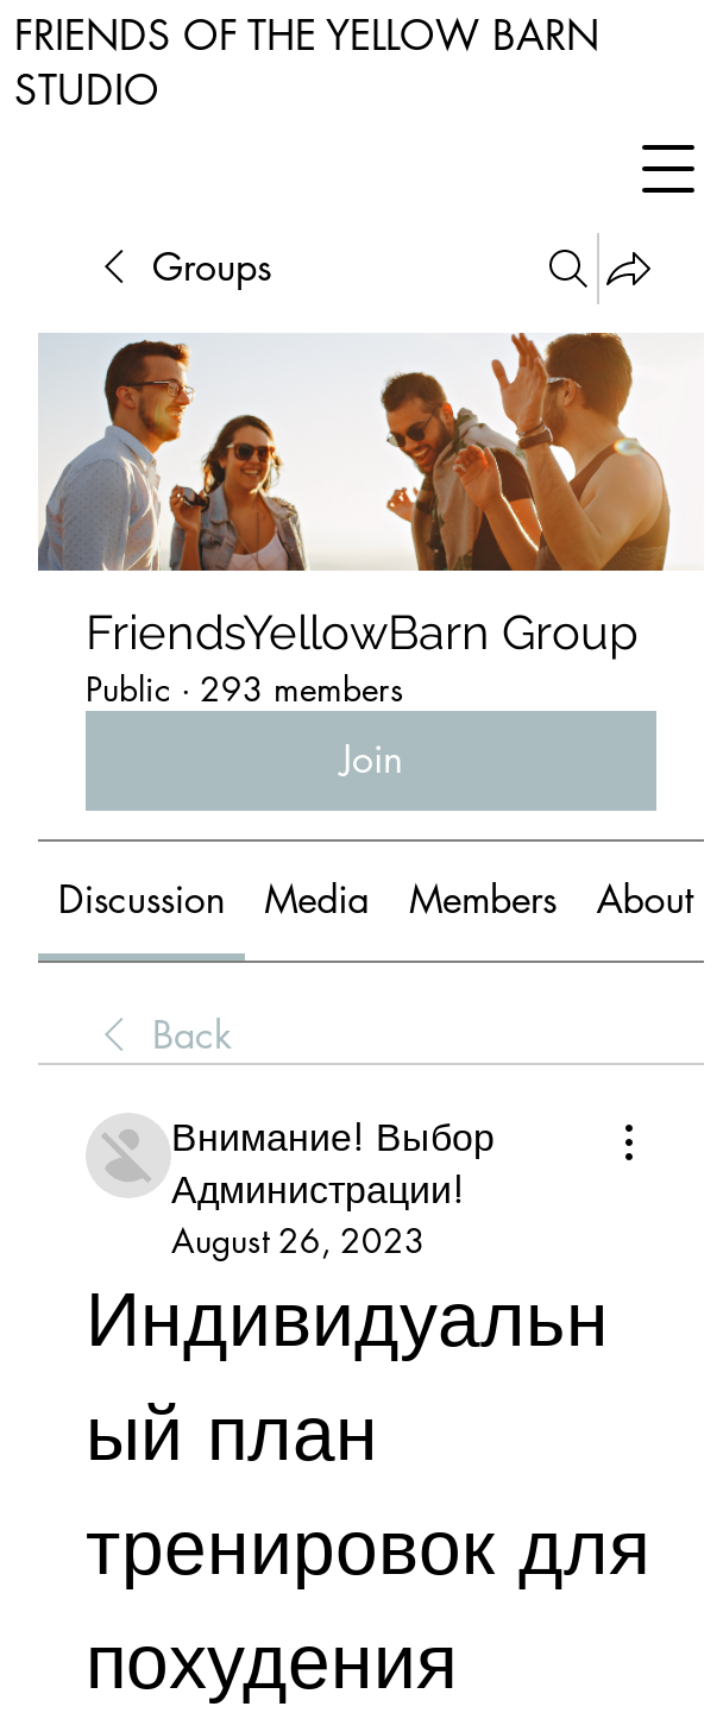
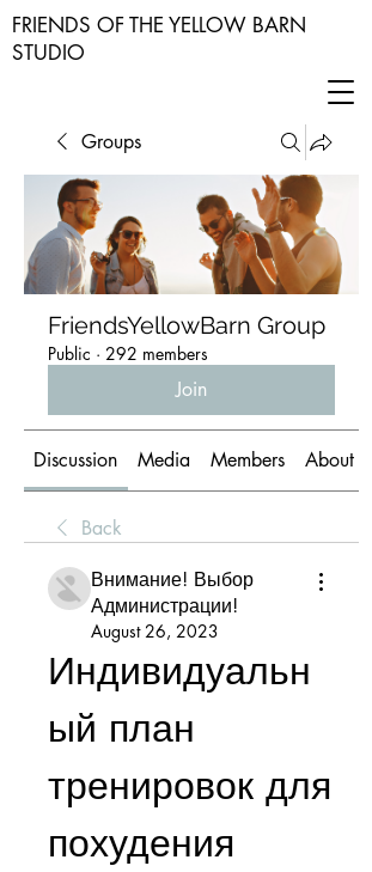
- Public · 293 members
+ Public · 292 members
